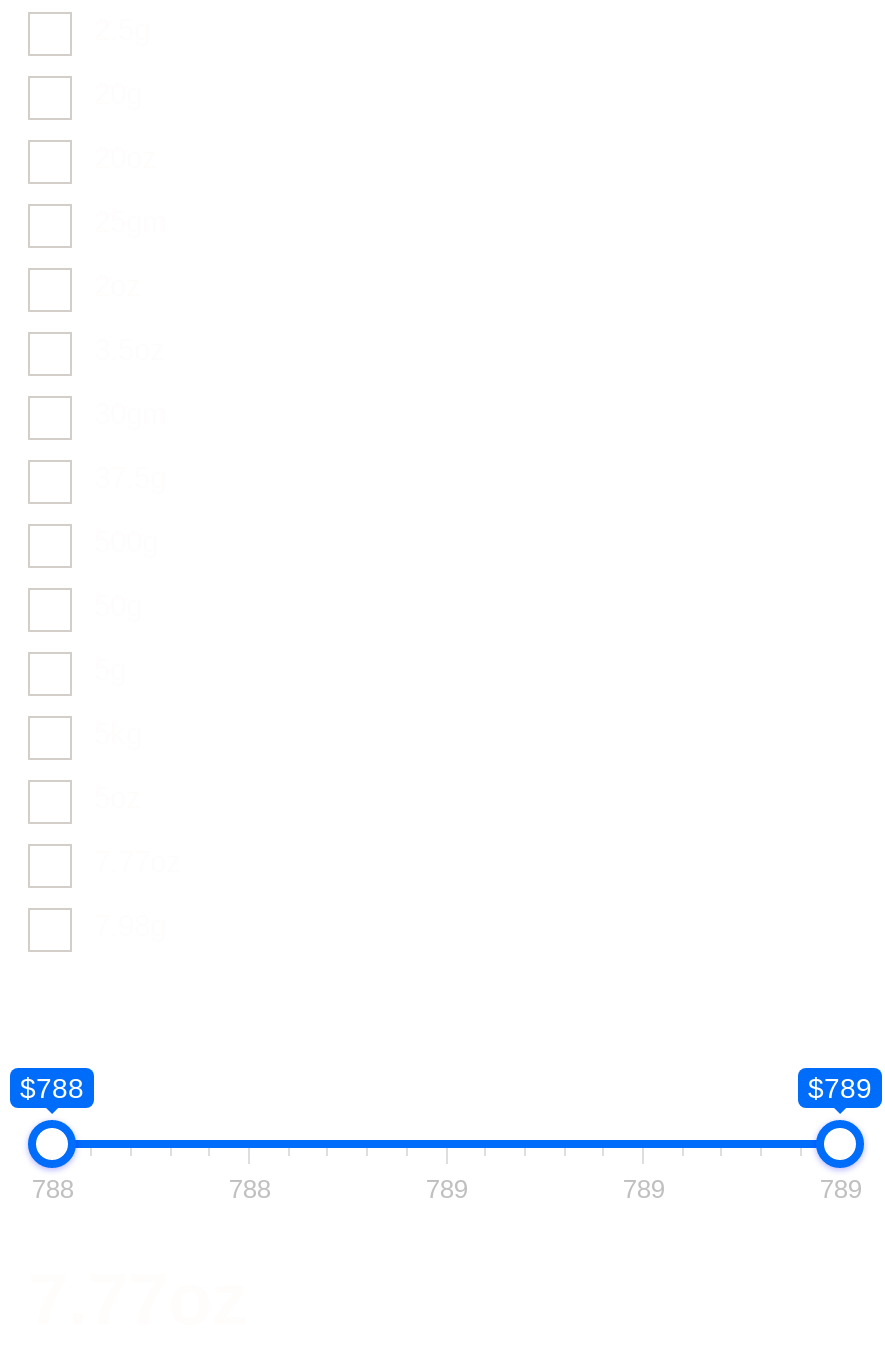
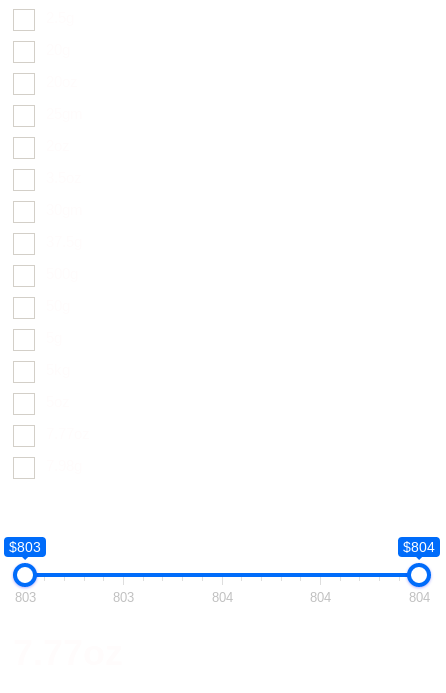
- $788
+ $803

- $789
+ $804

- 788
+ 803

- 788
+ 803

- 789
+ 804

- 789
+ 804

- 789
+ 804
